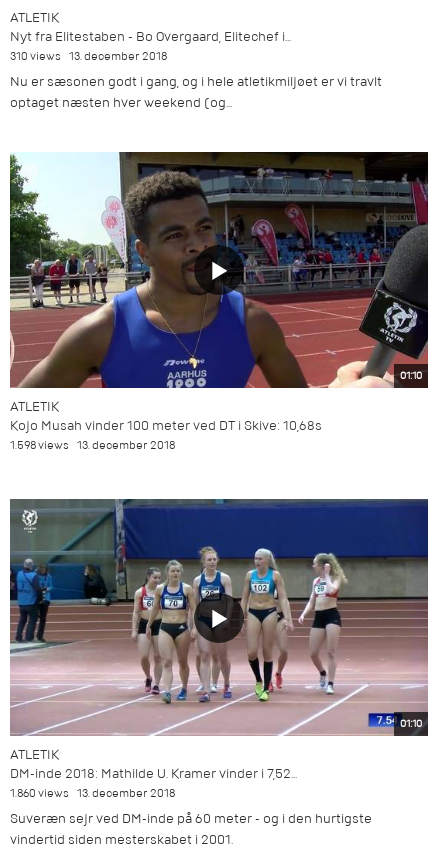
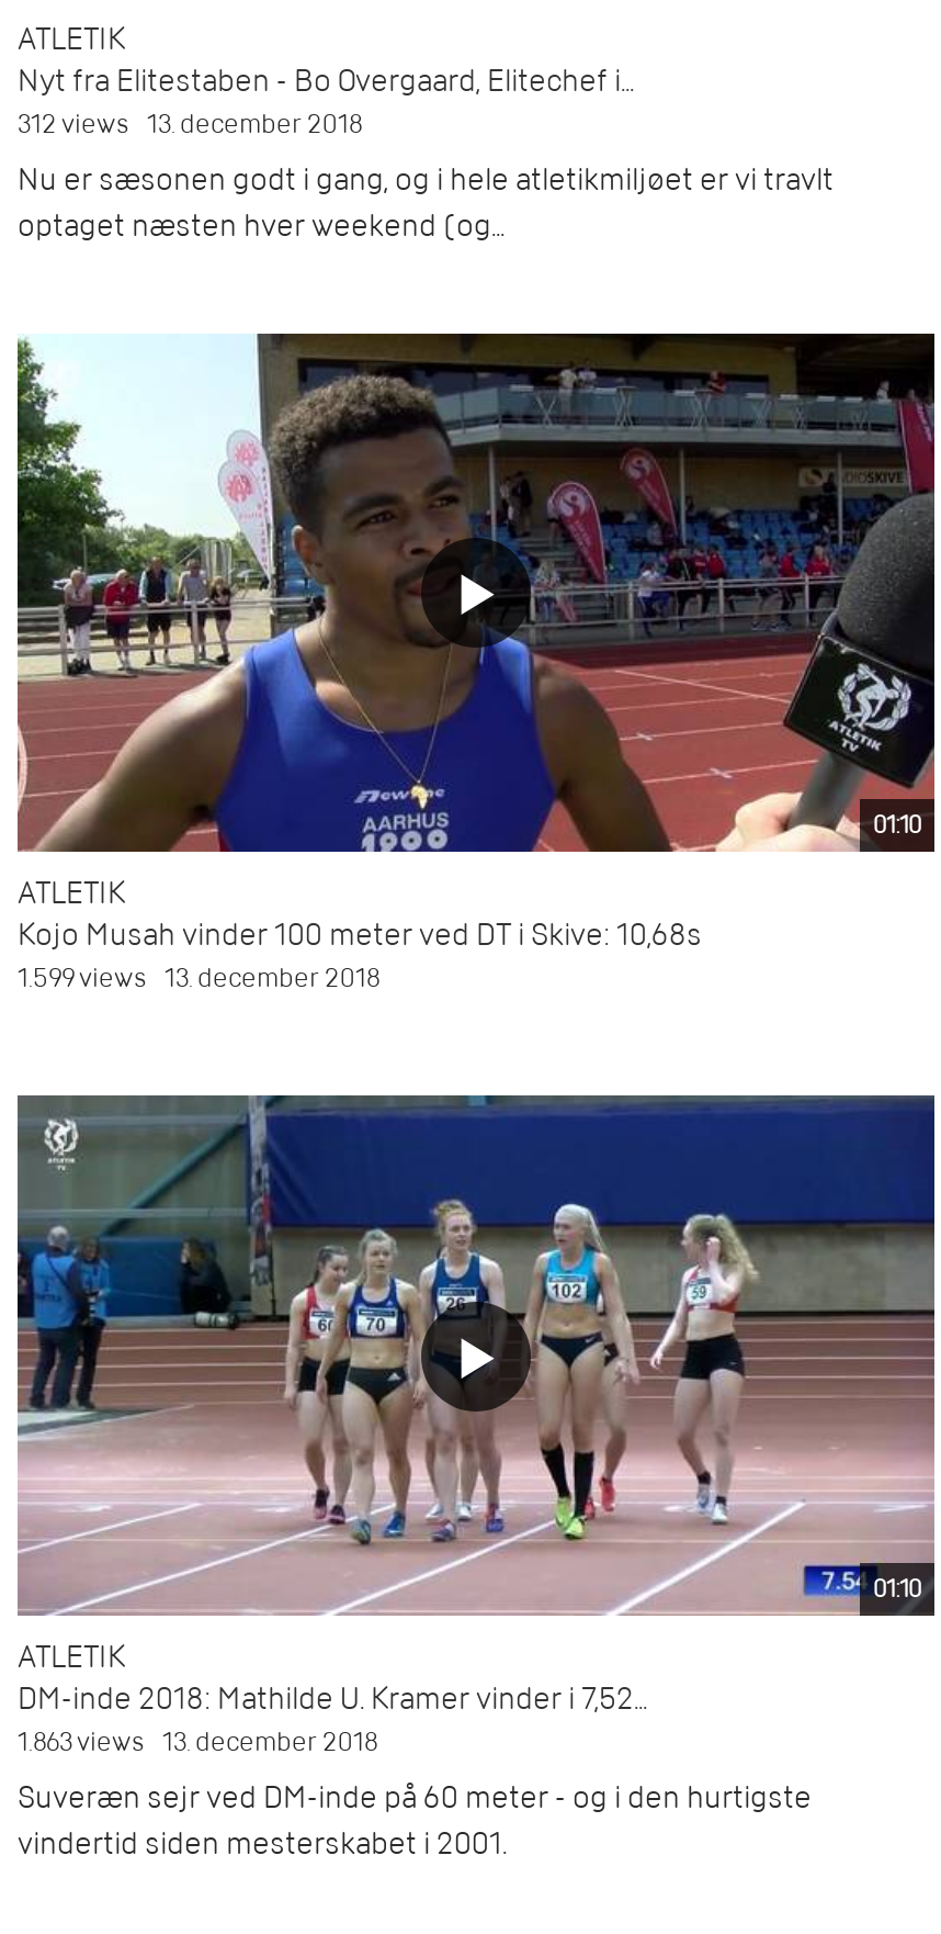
- 310 views 13. december 2018
+ 312 views 13. december 2018

- 1.598 views 13. december 2018
+ 1.599 views 13. december 2018

- 1.860 views 13. december 2018
+ 1.863 views 13. december 2018
